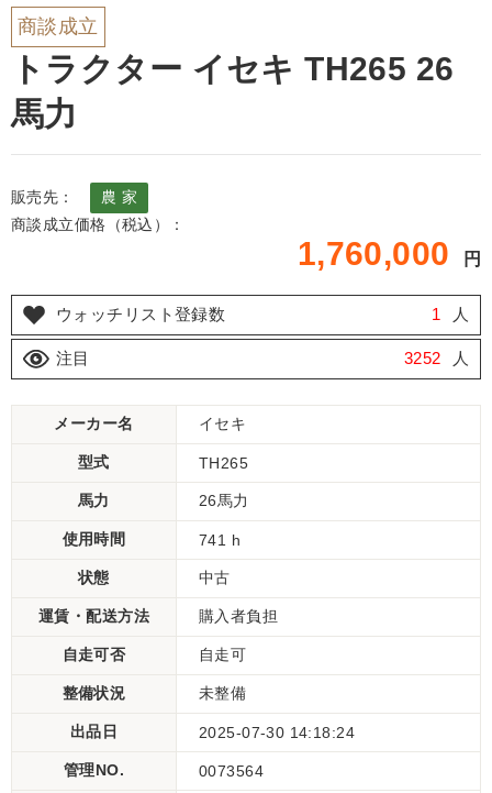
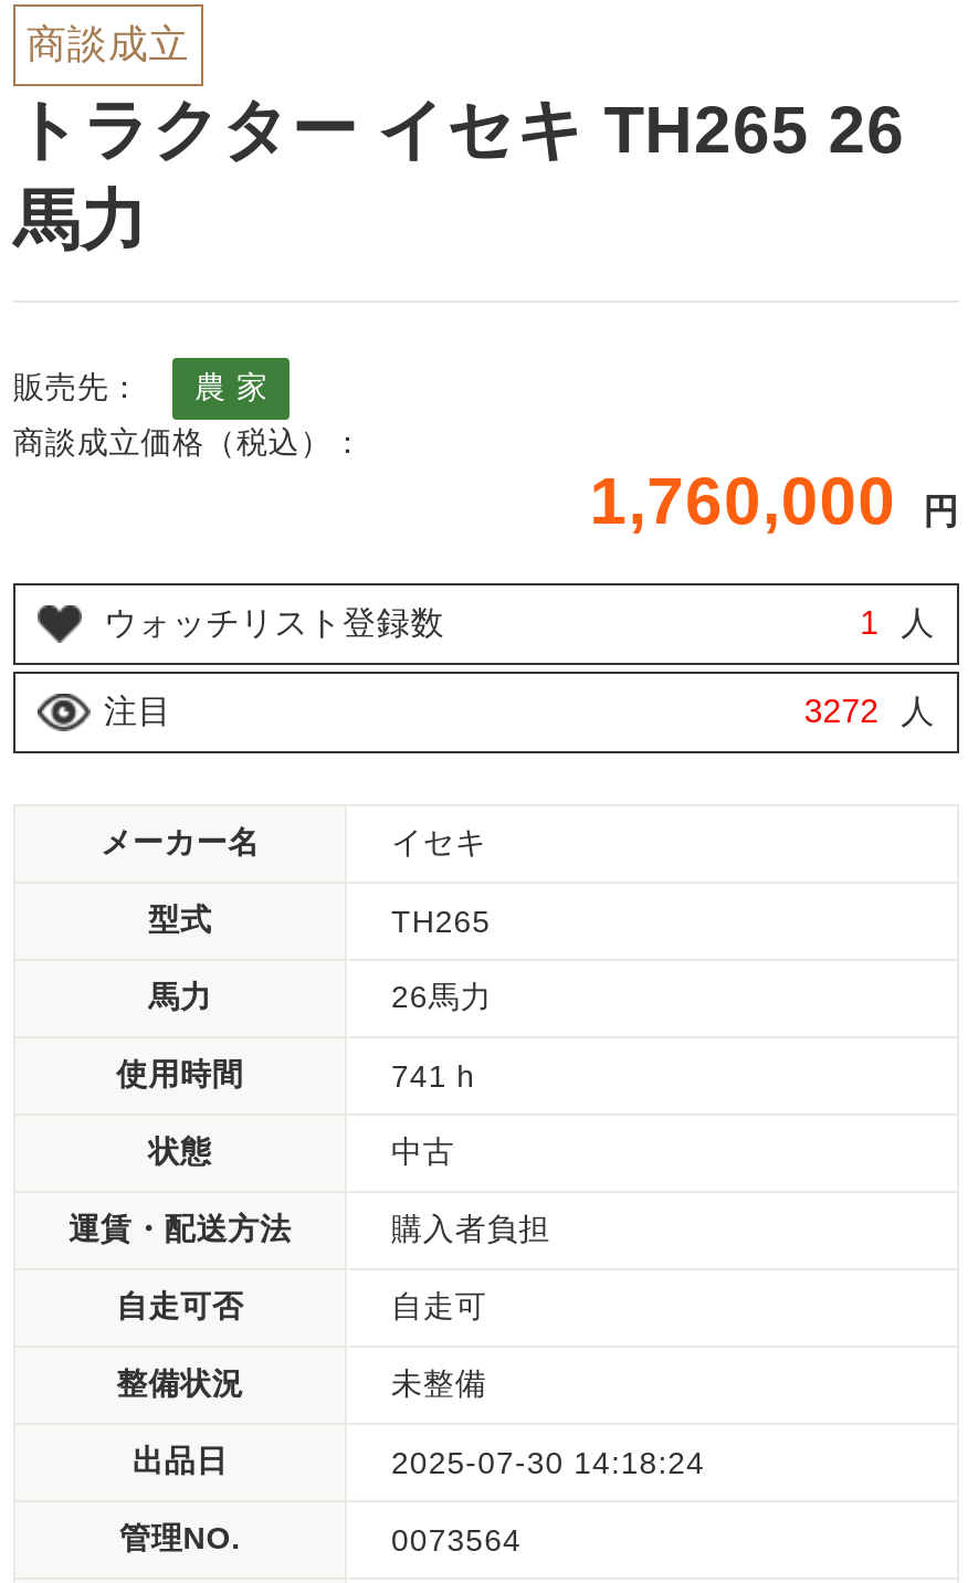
- 3252 人
+ 3272 人
